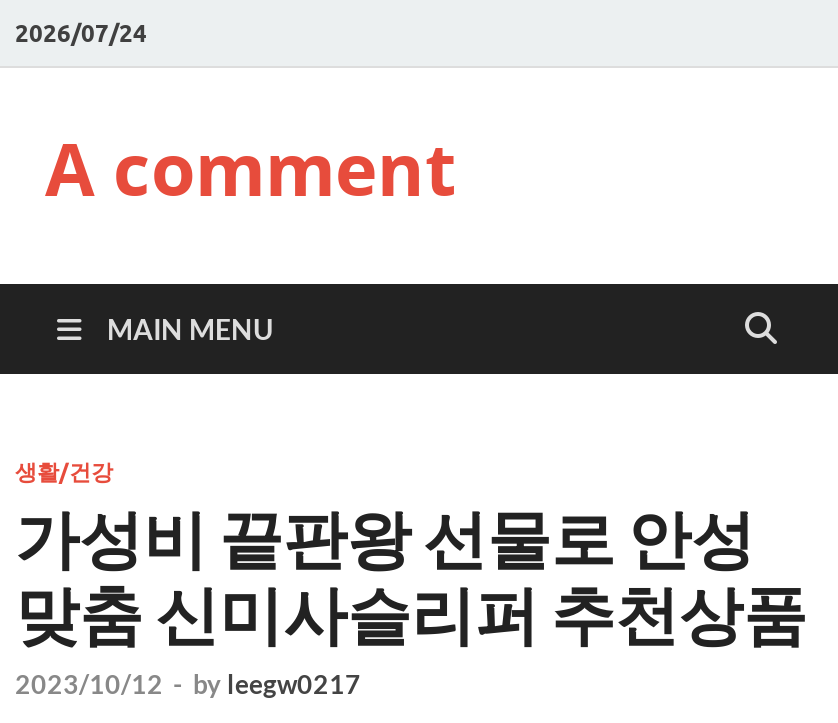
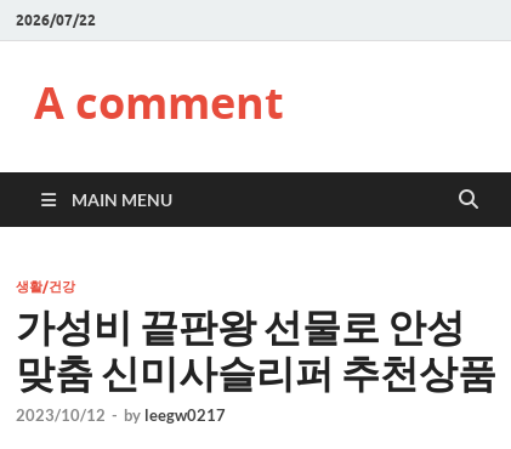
- 2026/07/24
+ 2026/07/22
